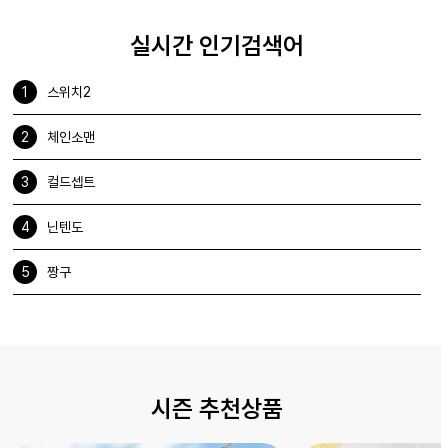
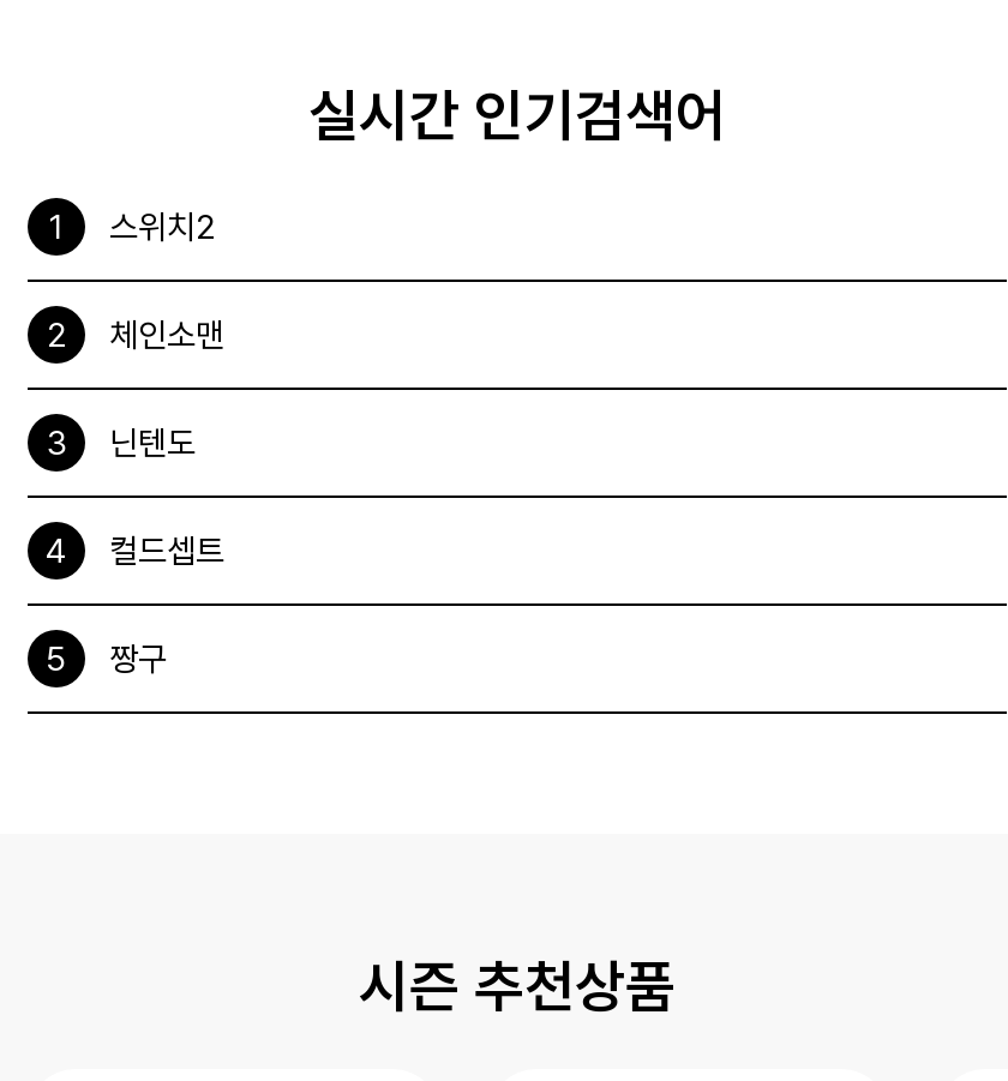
moved down: 컬드셉트

moved up: 닌텐도
